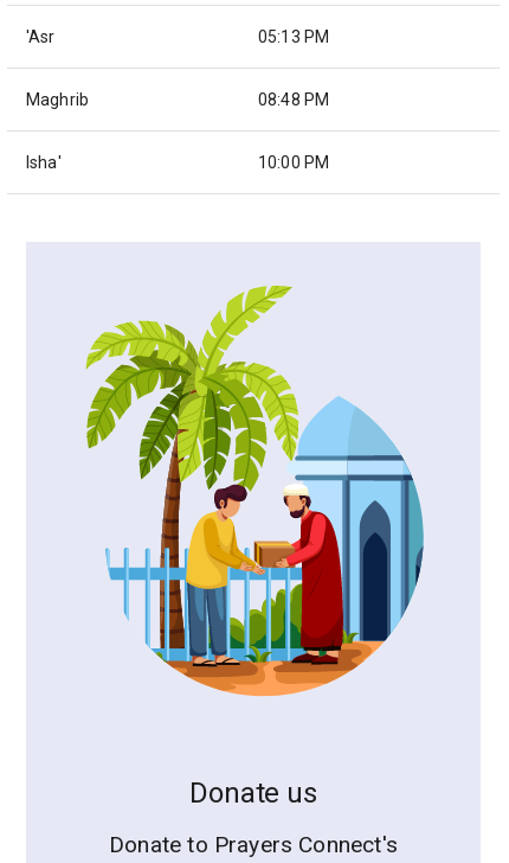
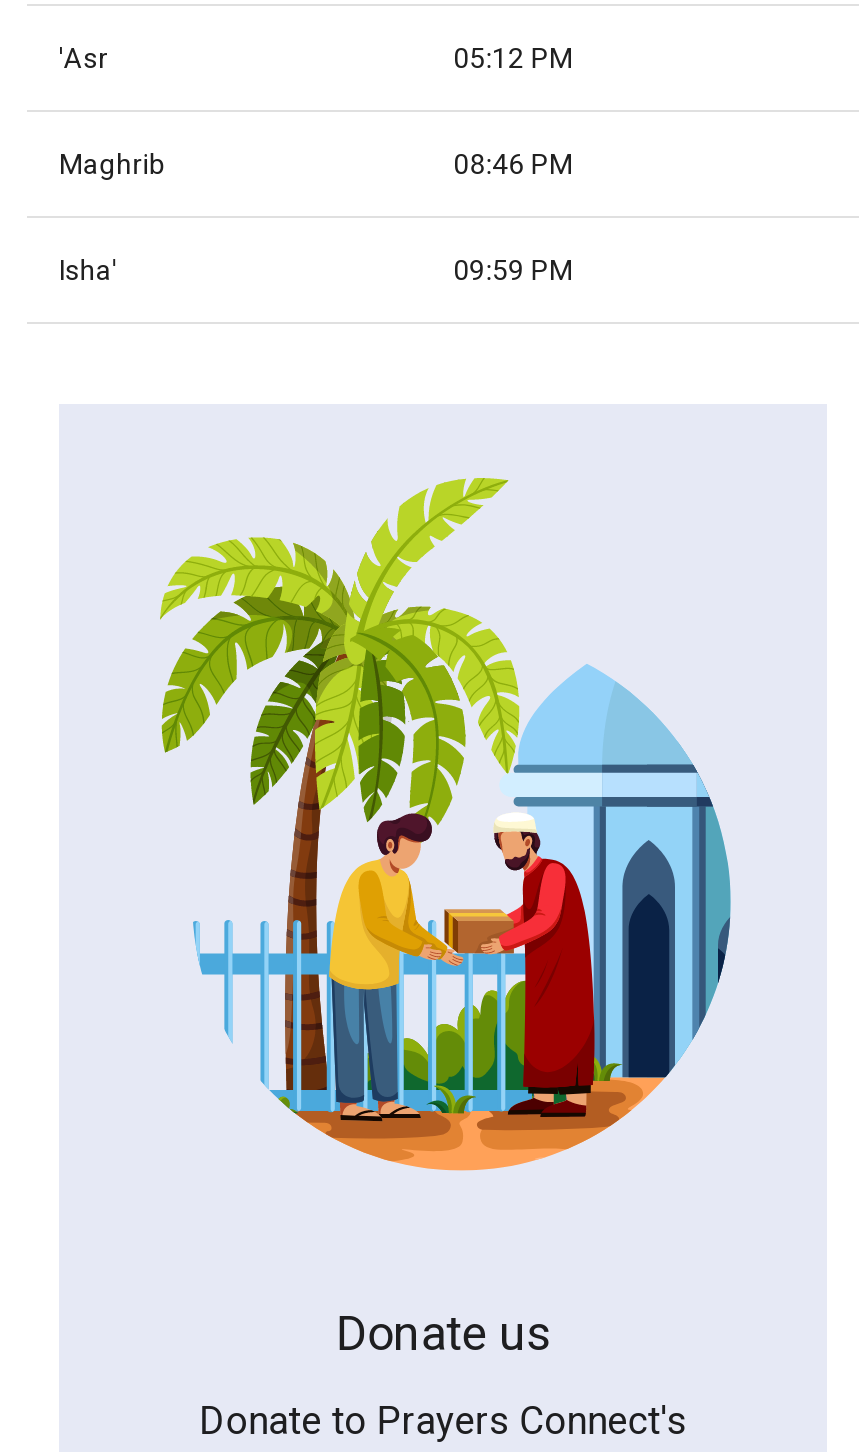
- 05:13 PM
+ 05:12 PM

- 08:48 PM
+ 08:46 PM

- 10:00 PM
+ 09:59 PM
